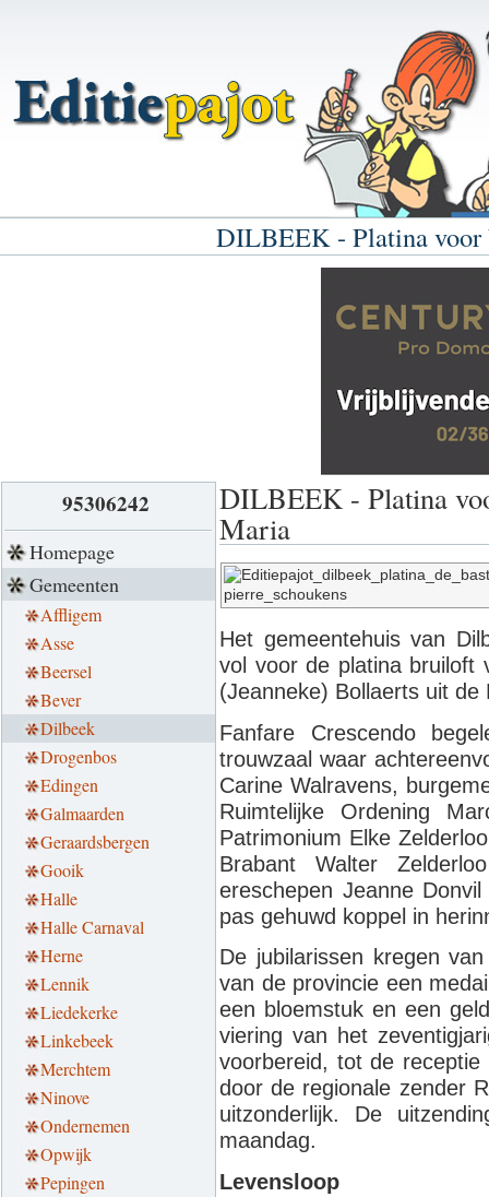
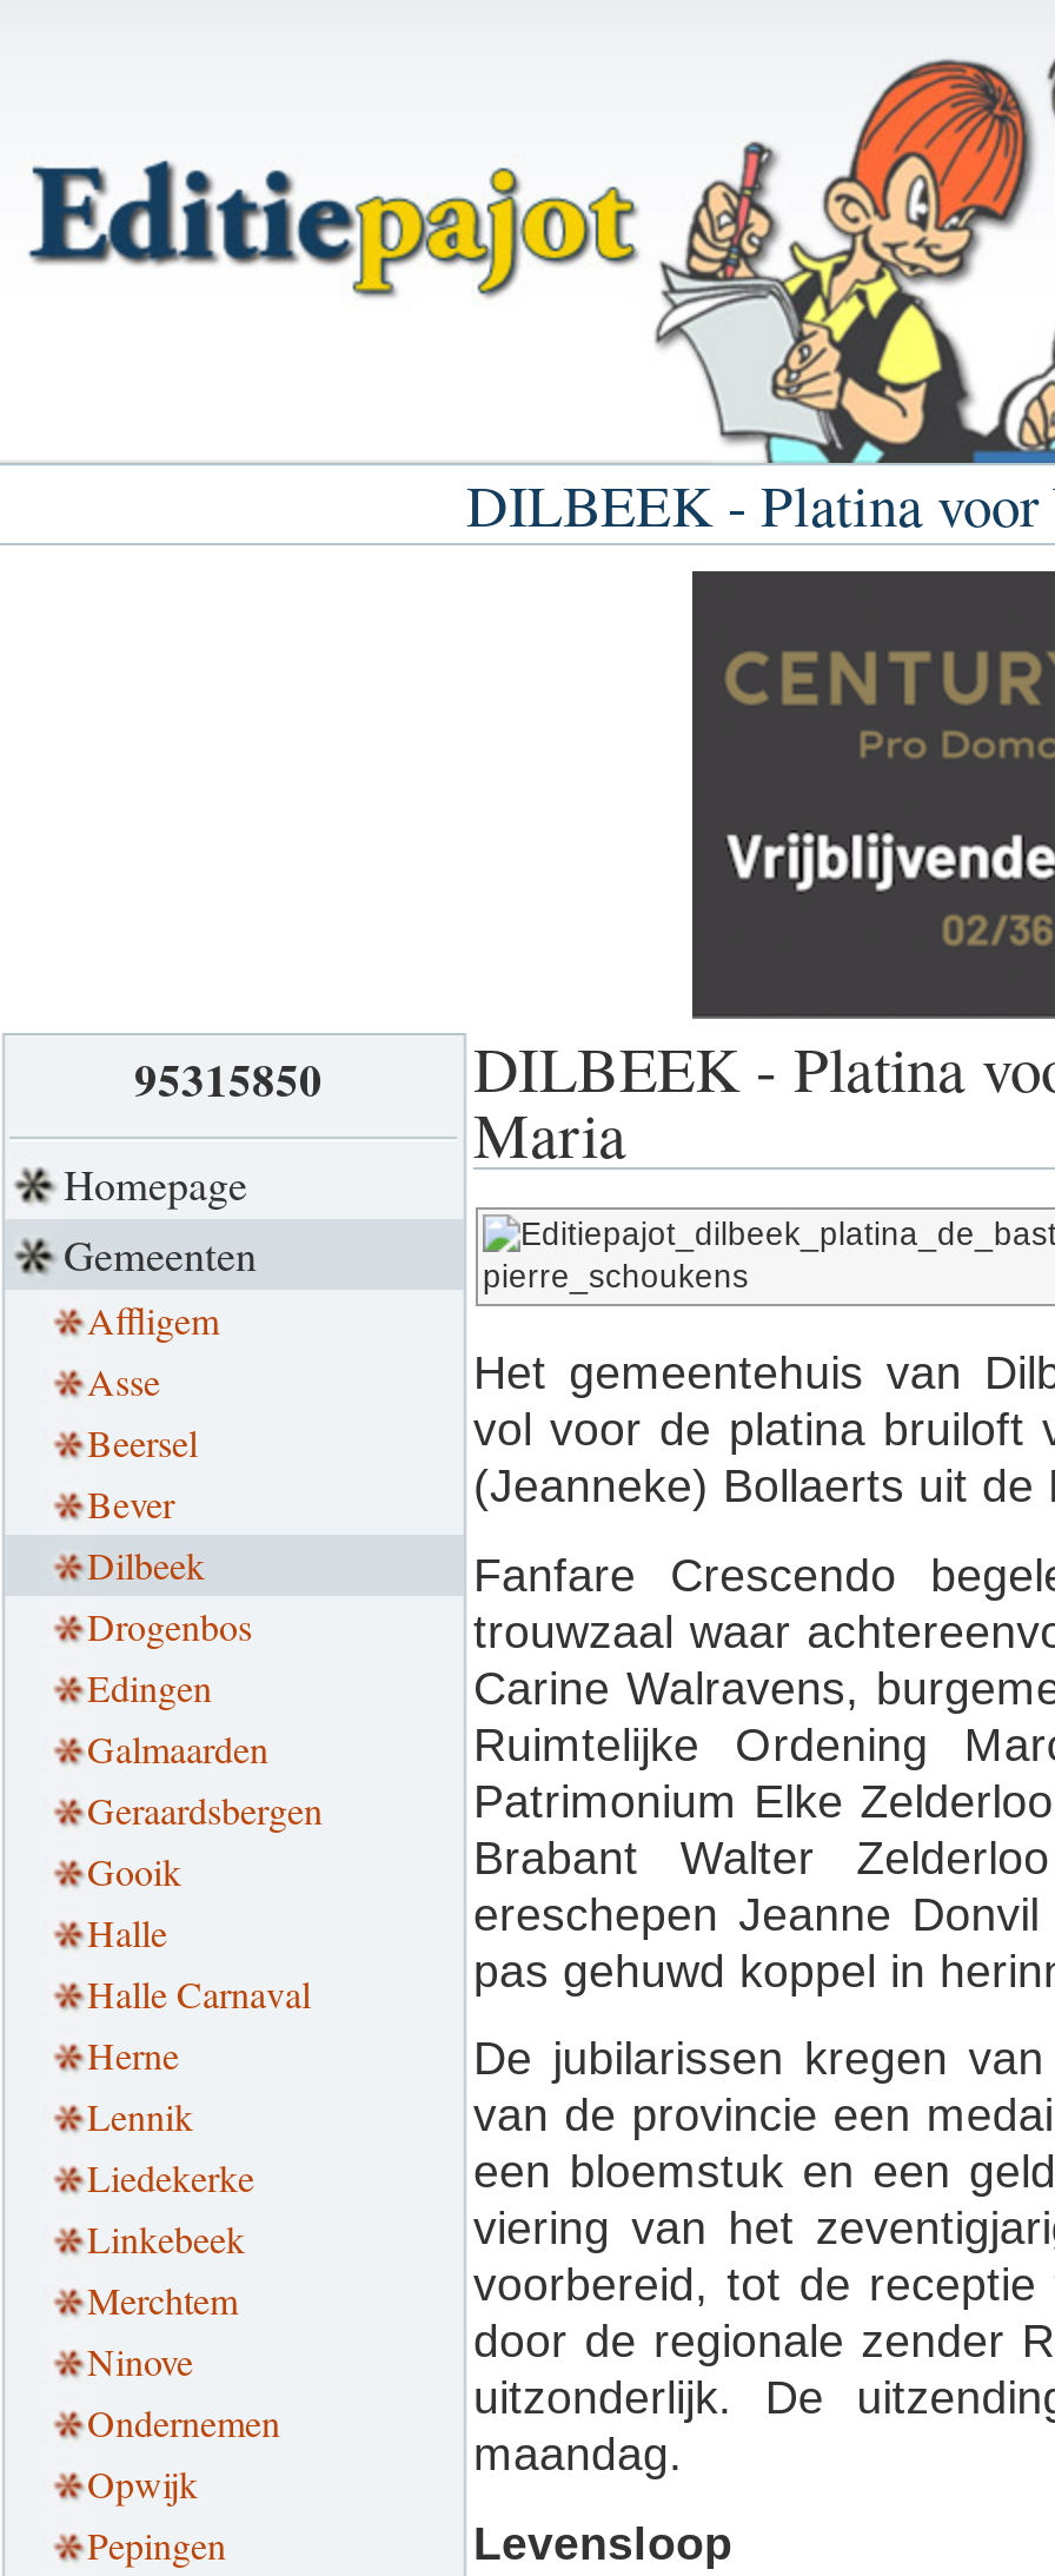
- 95306242
+ 95315850
